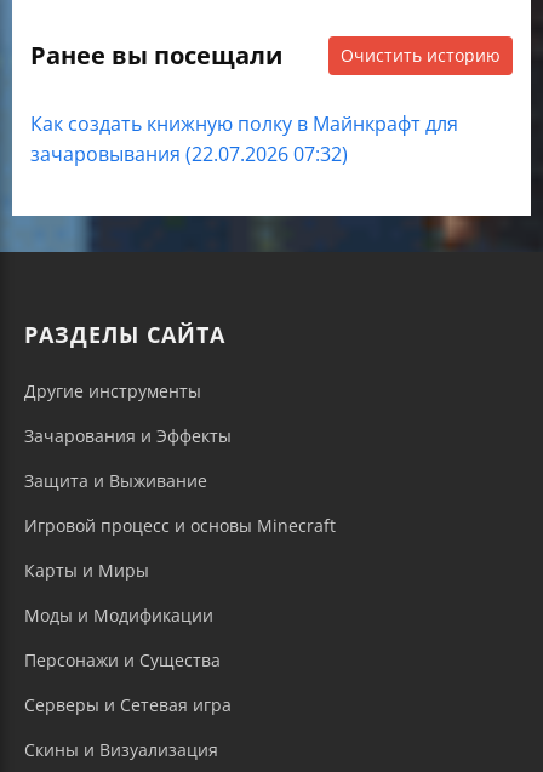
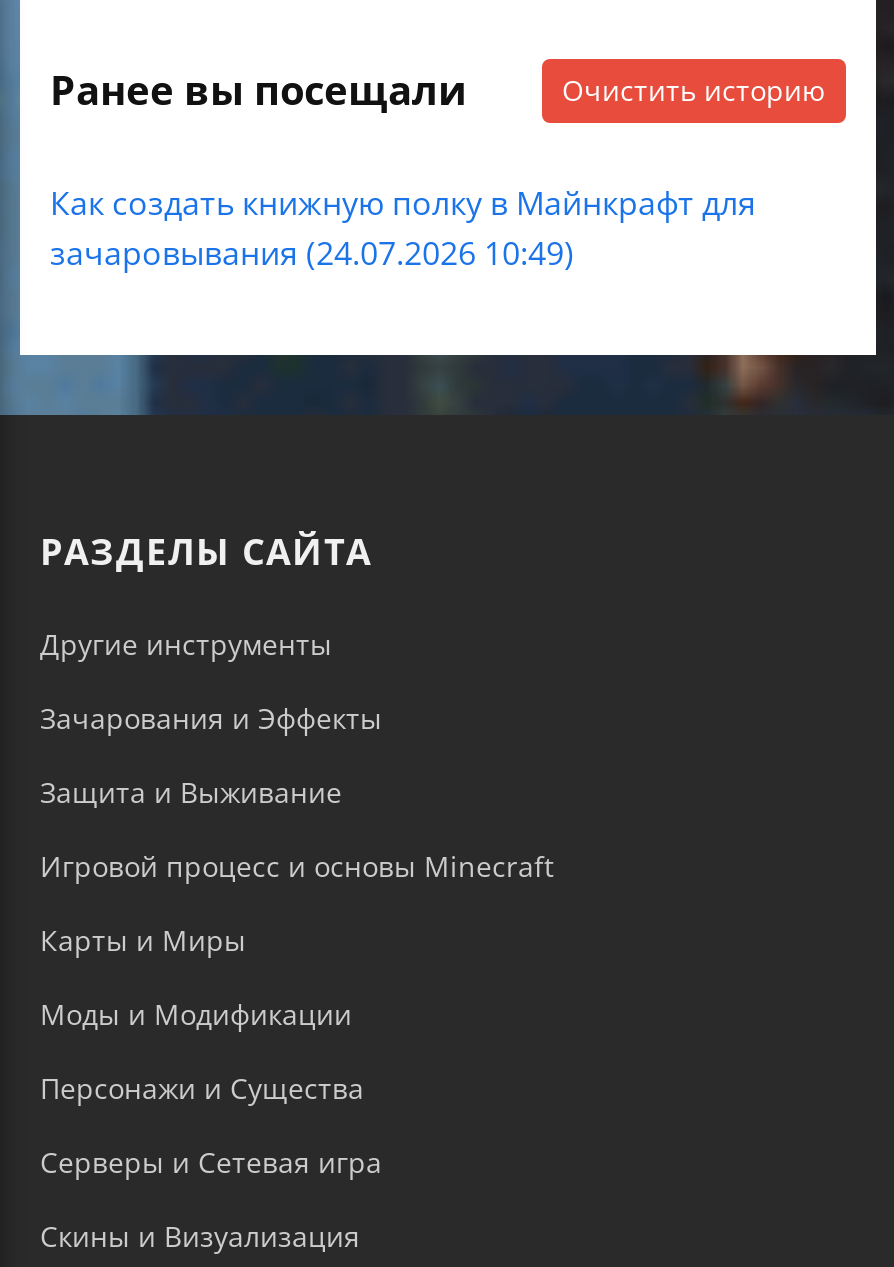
- зачаровывания (22.07.2026 07:32)
+ зачаровывания (24.07.2026 10:49)
